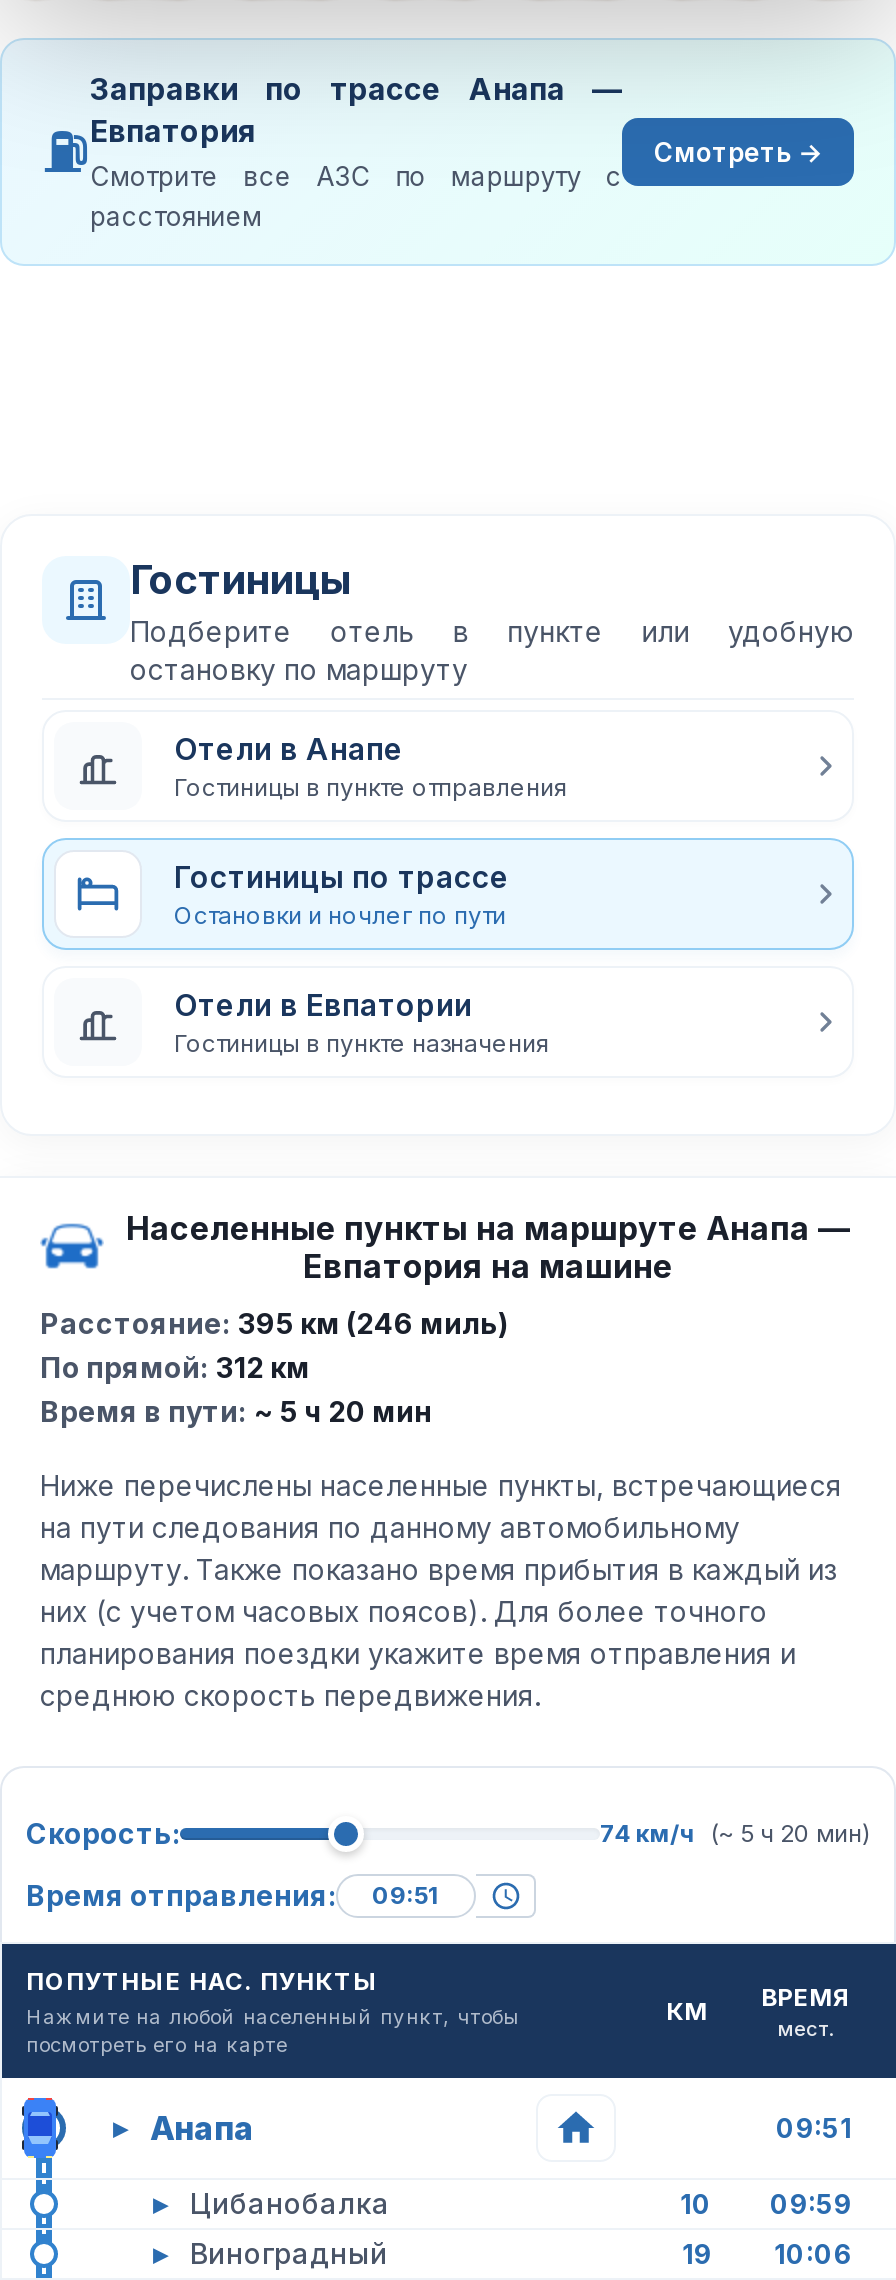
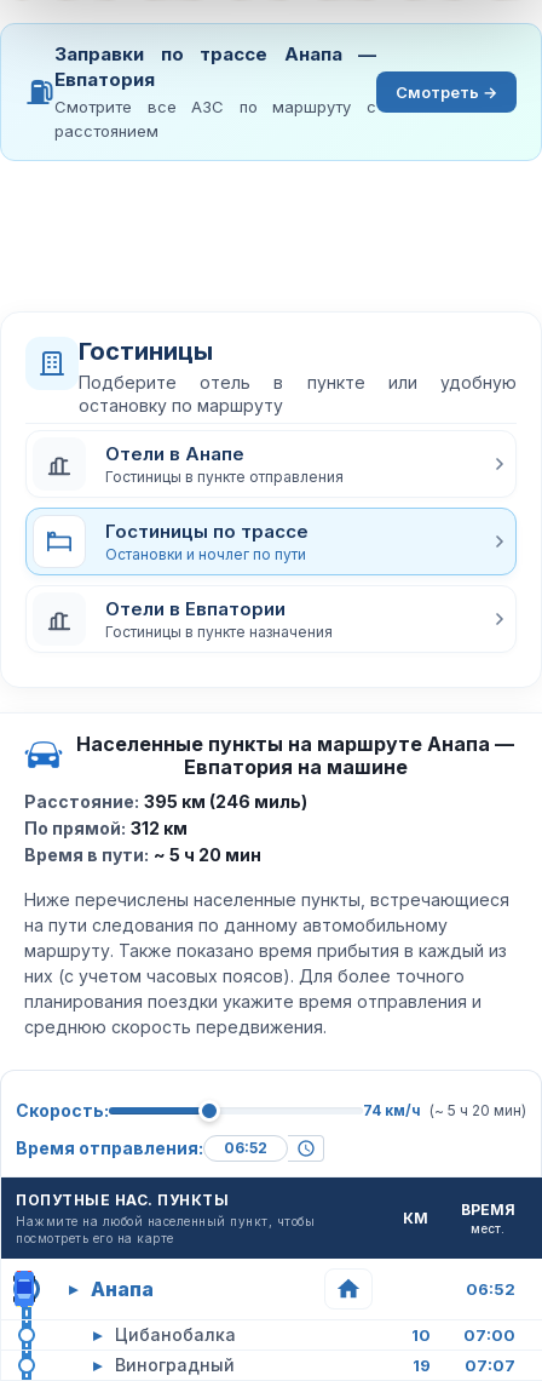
- 09:51
+ 06:52

- 10 09:59
+ 10 07:00

- 19 10:06
+ 19 07:07
